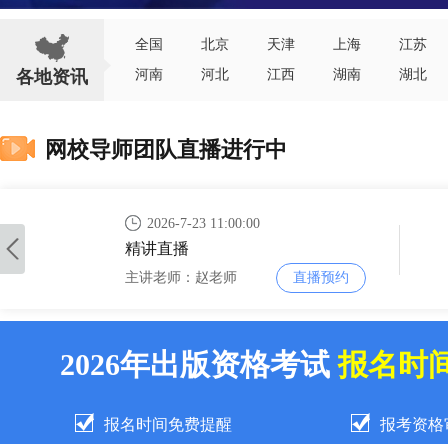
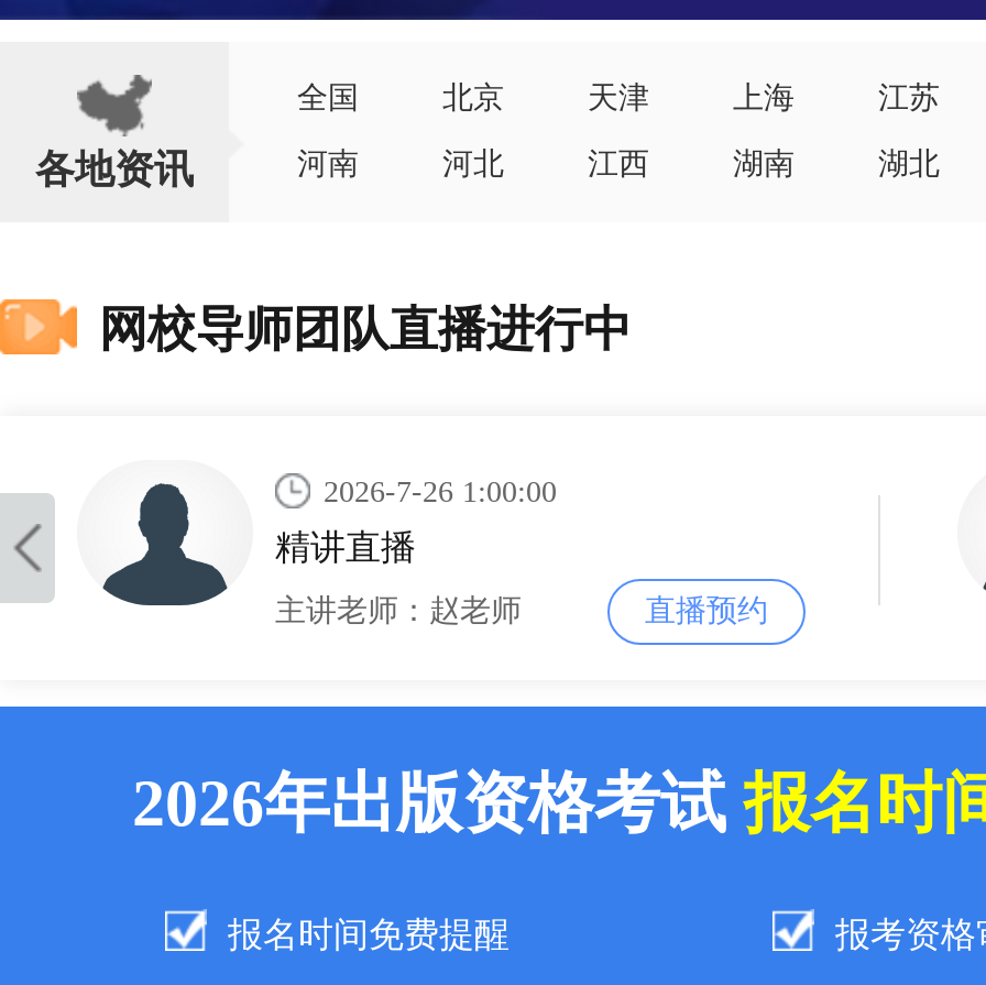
+ [image]

- 2026-7-23 11:00:00
+ 2026-7-26 1:00:00
